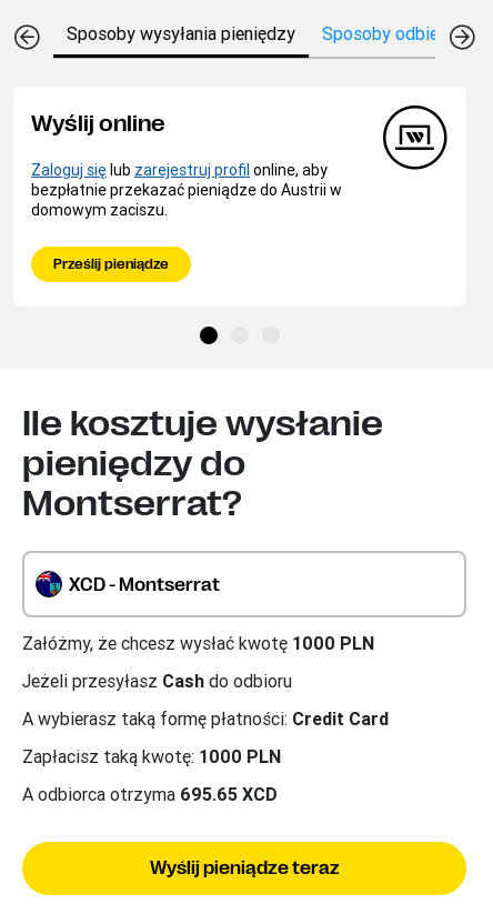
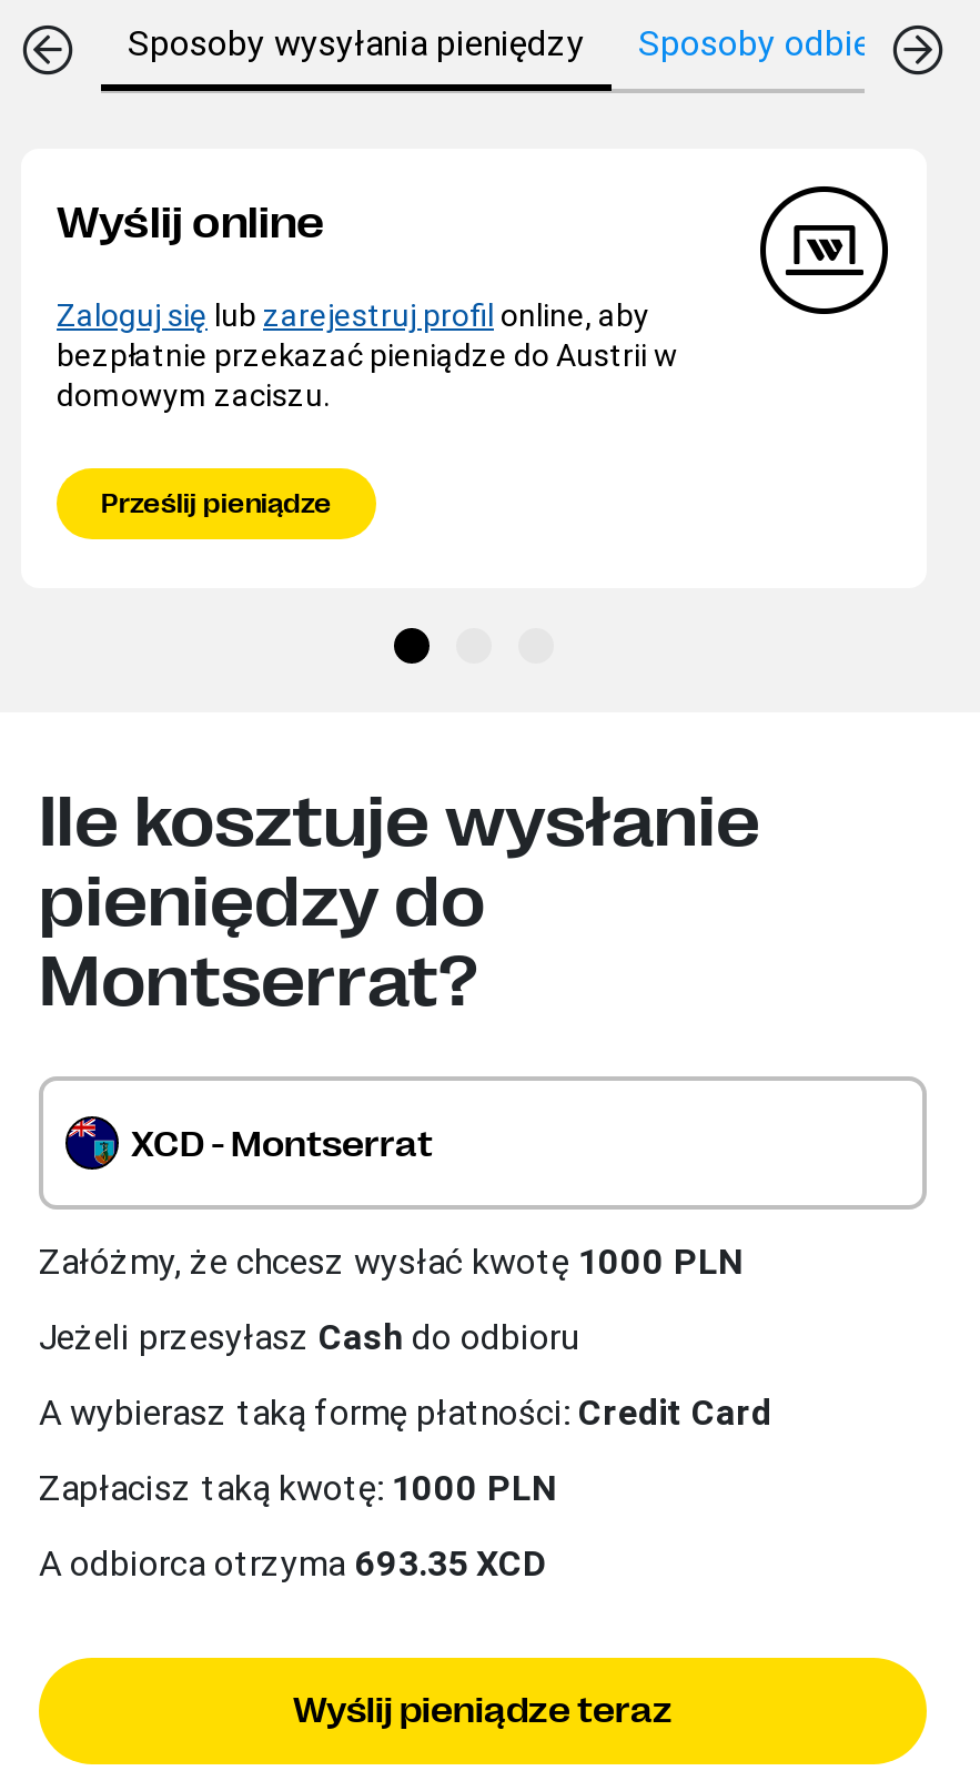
- A odbiorca otrzyma 695.65 XCD
+ A odbiorca otrzyma 693.35 XCD
